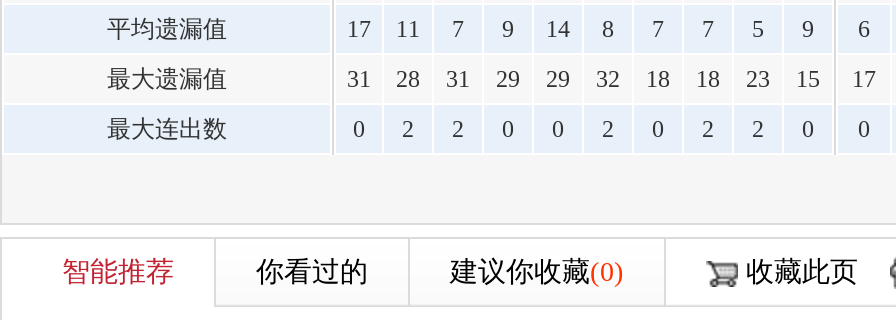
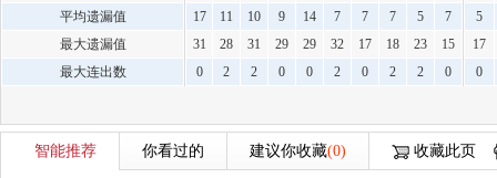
- 7
+ 10

- 8
+ 7

- 9
+ 7

- 6
+ 5

- 31 28 31 29 29 32 18 18 23 15 17
+ 31 28 31 29 29 32 17 18 23 15 17
